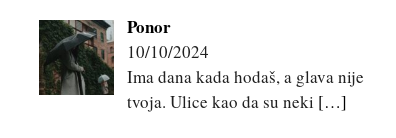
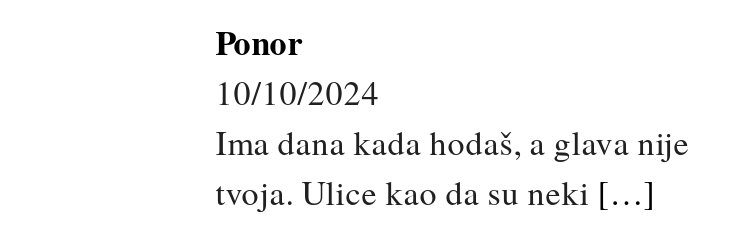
- [image]
